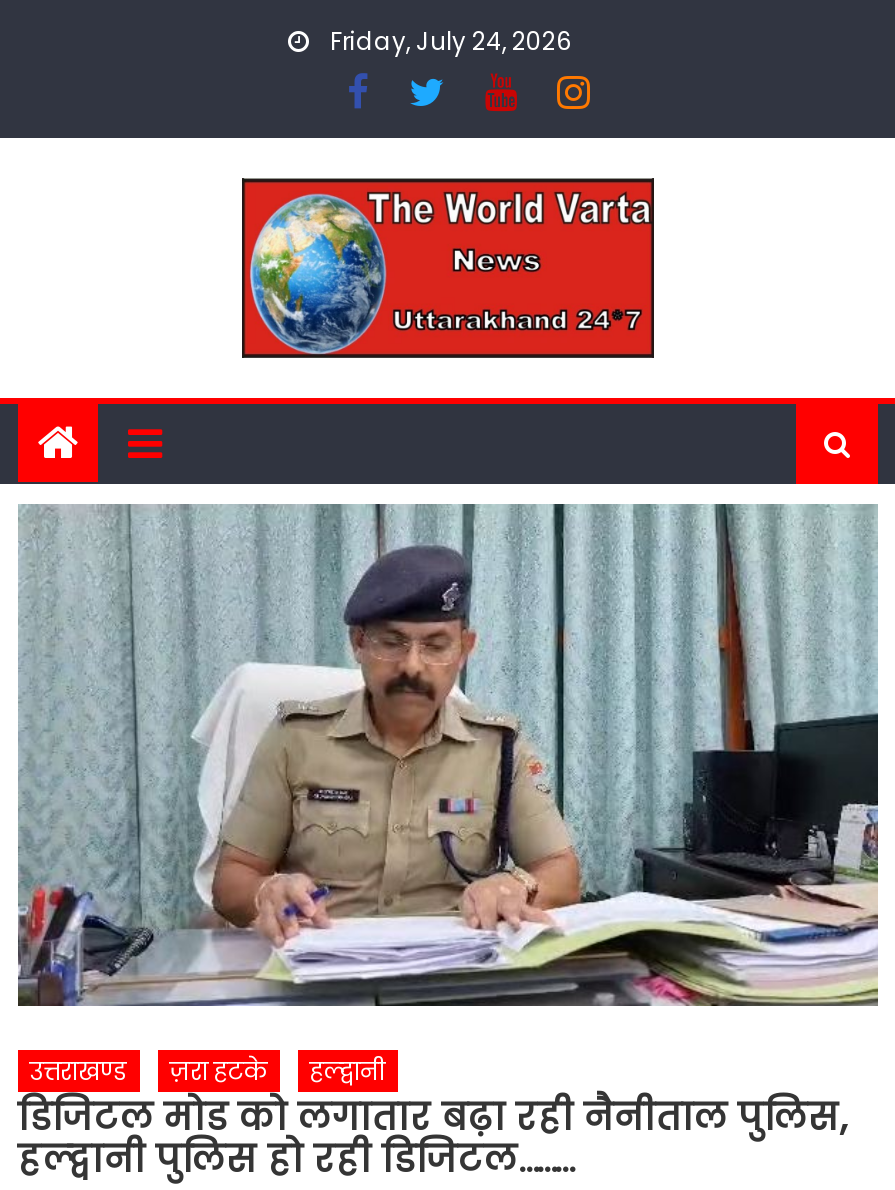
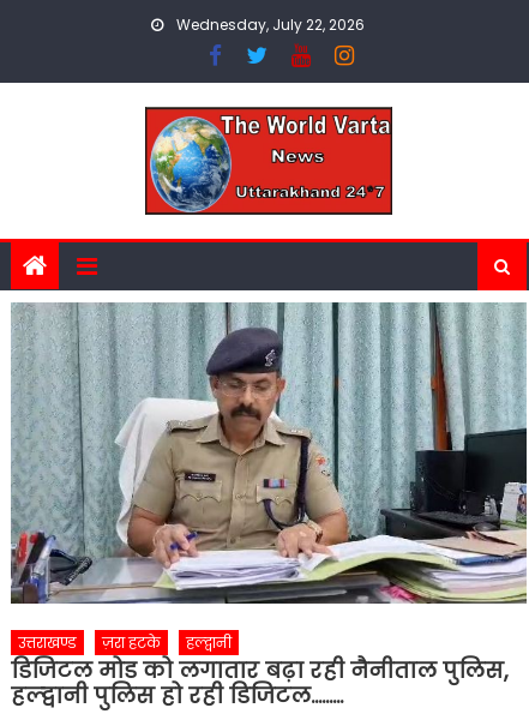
- Friday, July 24, 2026
+ Wednesday, July 22, 2026
